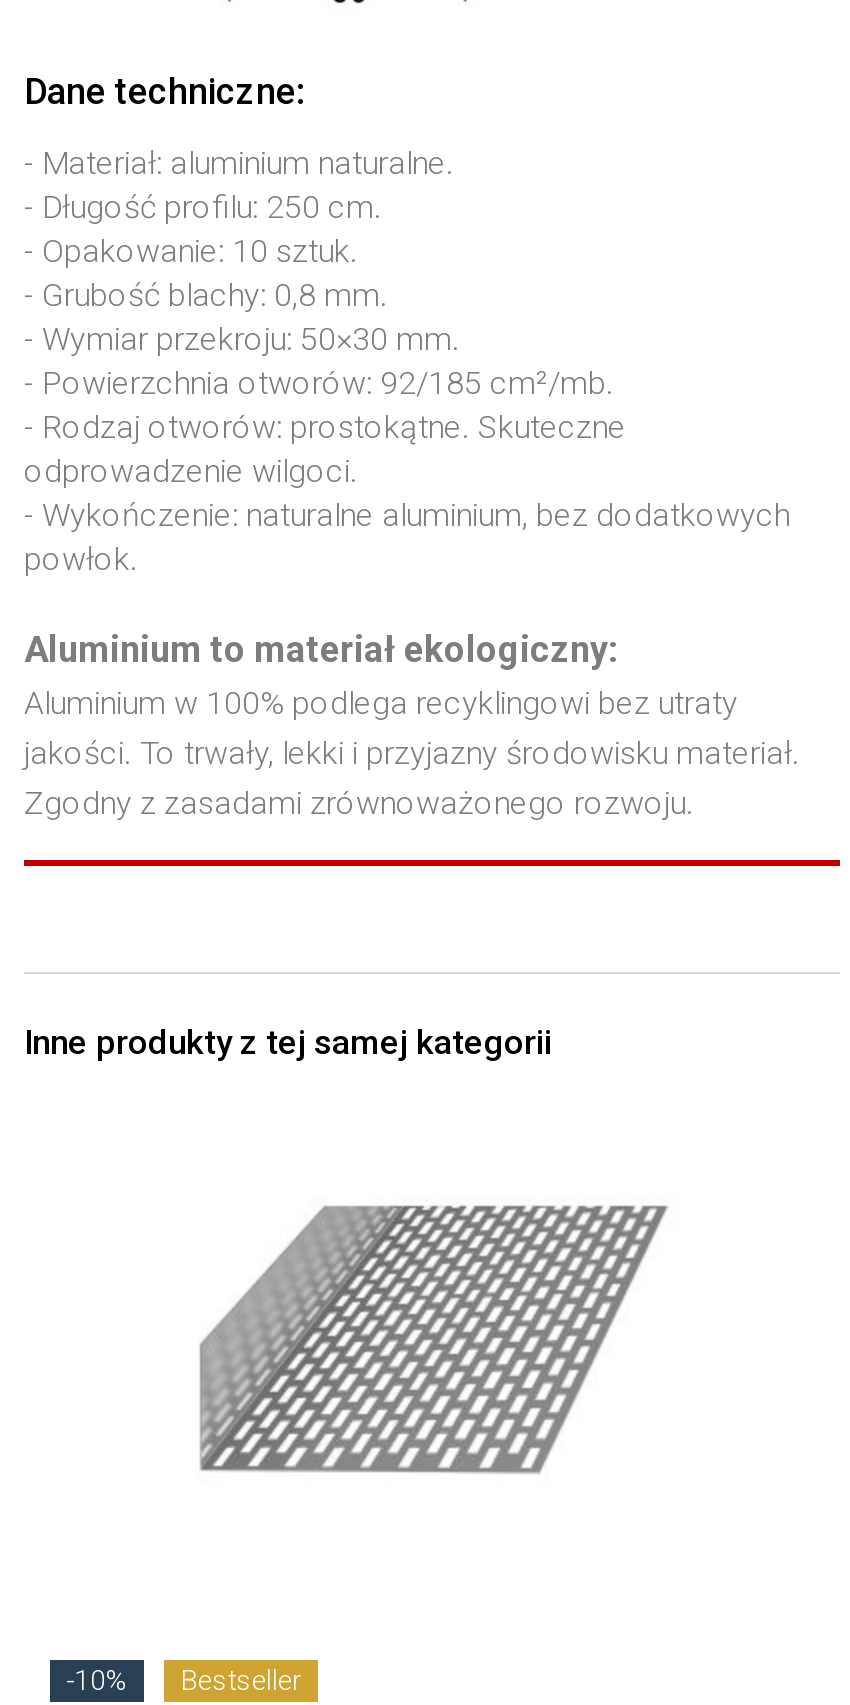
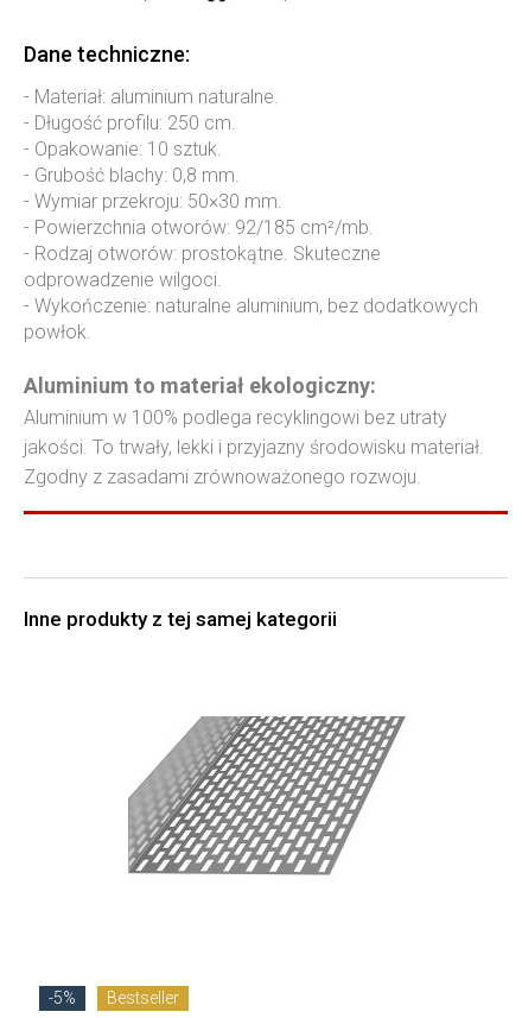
- -10% Bestseller
+ -5% Bestseller
